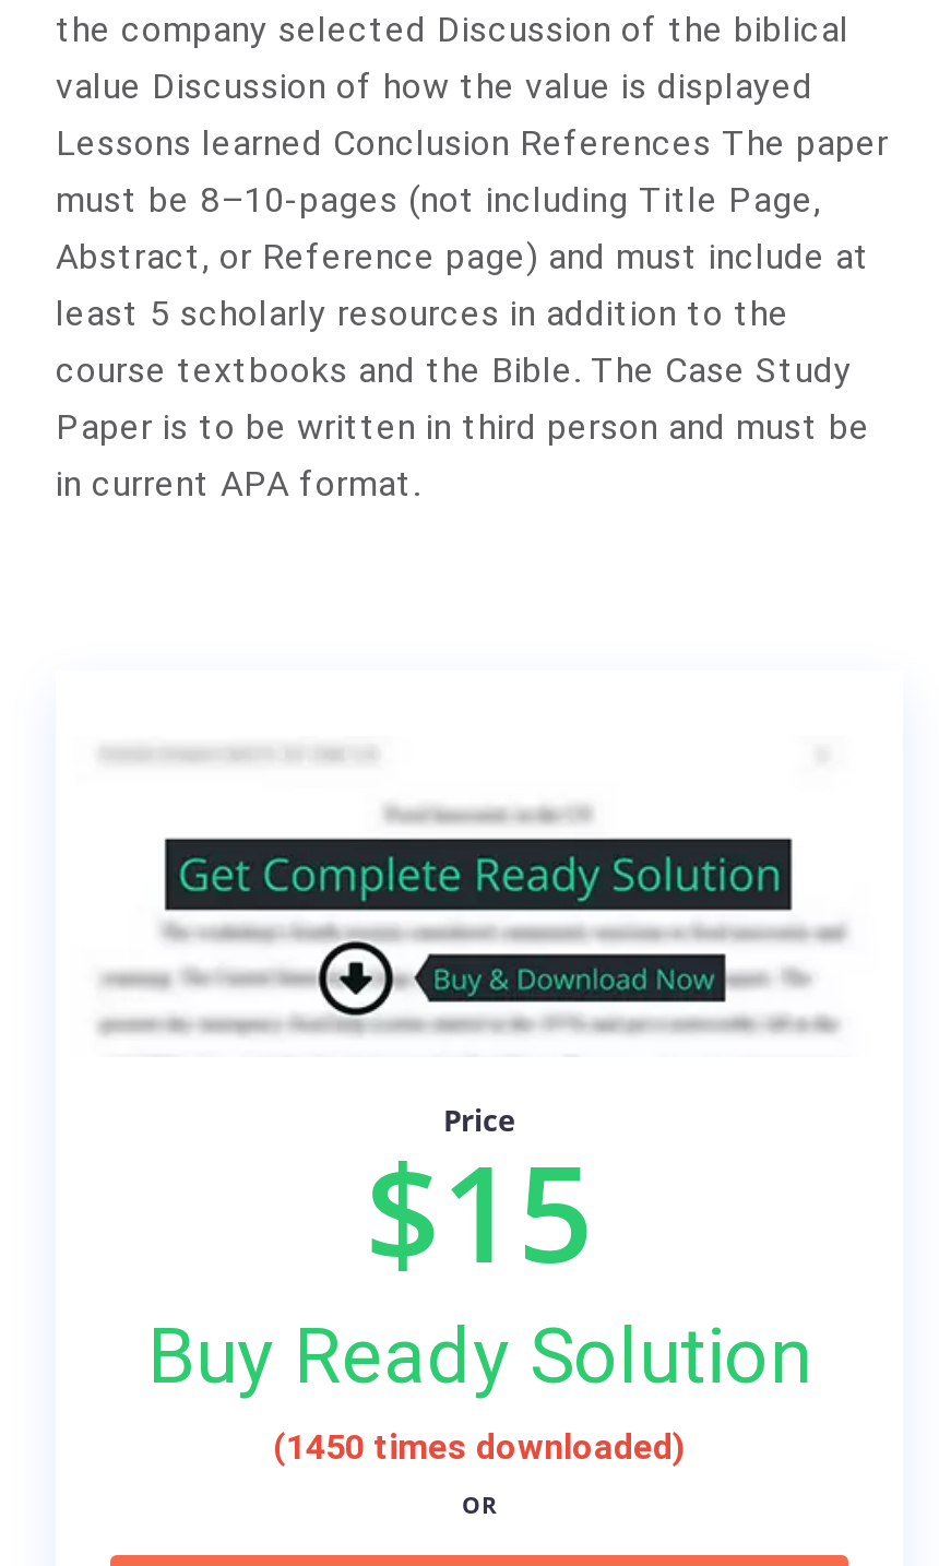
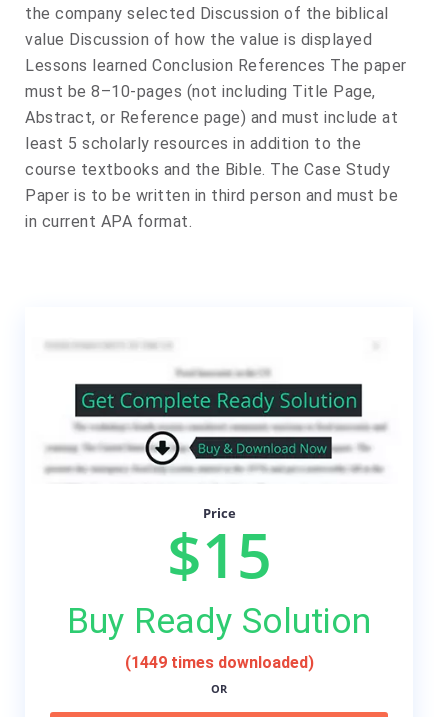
- (1450 times downloaded)
+ (1449 times downloaded)
